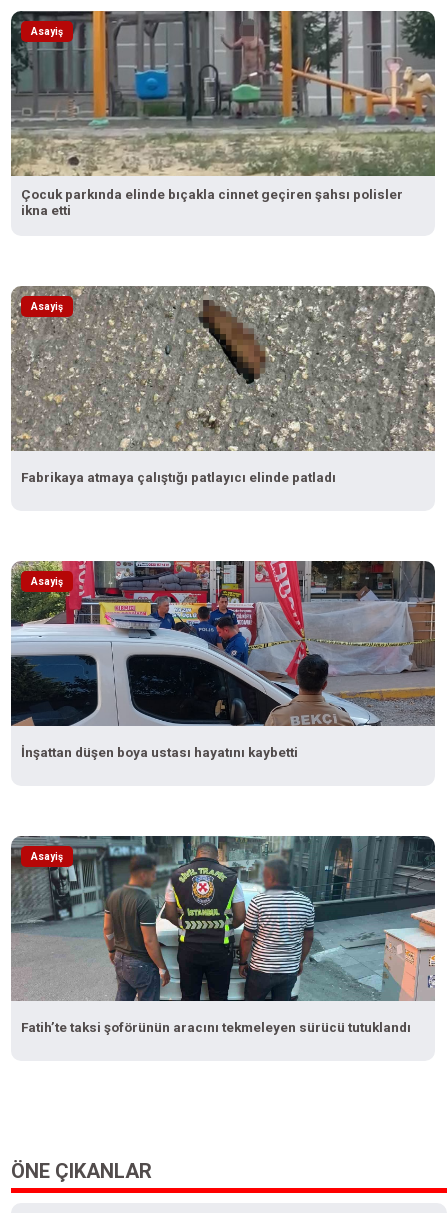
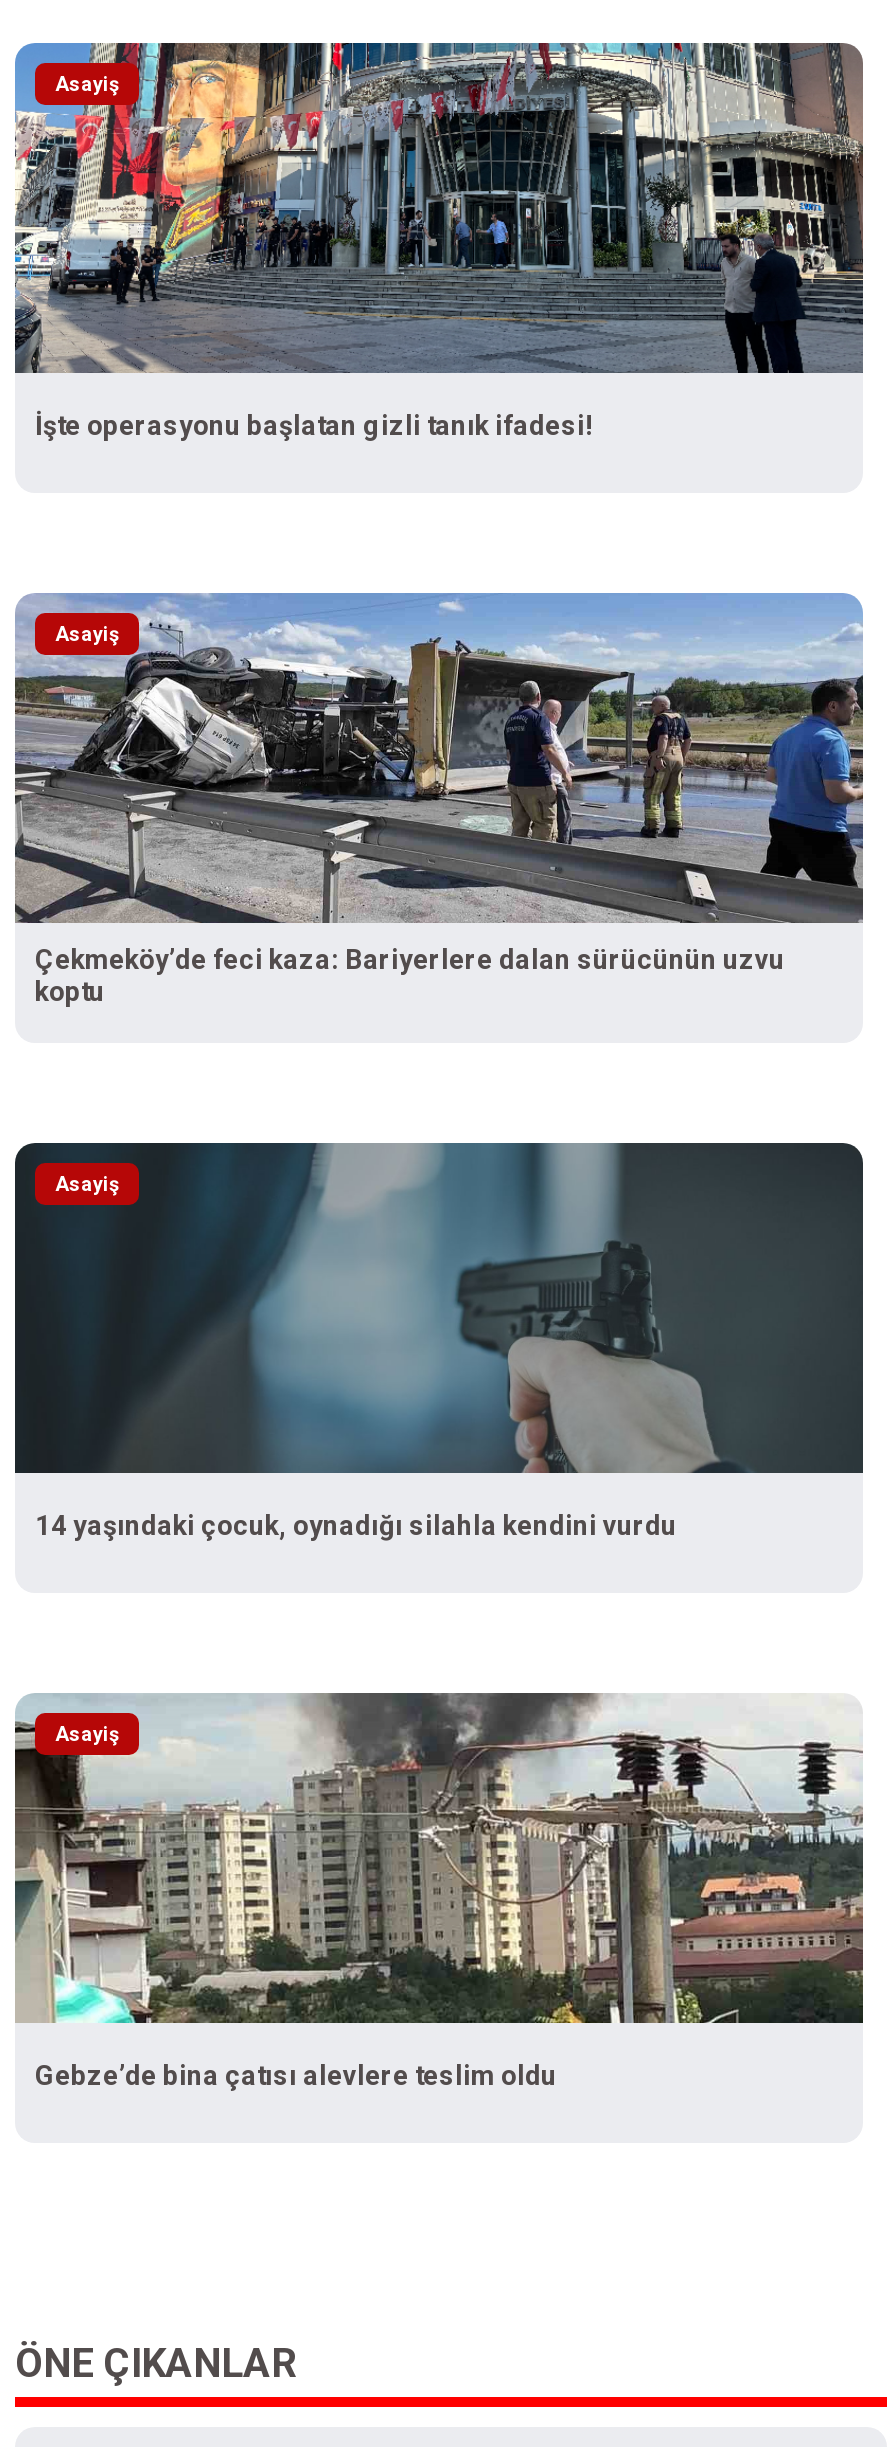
- [image]
- Çocuk parkında elinde bıçakla cinnet geçiren şahsı polisler
- ikna etti
+ [image]
+ İşte operasyonu başlatan gizli tanık ifadesi!

- [image]
- Fabrikaya atmaya çalıştığı patlayıcı elinde patladı
+ [image]
+ Çekmeköy’de feci kaza: Bariyerlere dalan sürücünün uzvu
+ koptu

- [image]
- İnşattan düşen boya ustası hayatını kaybetti
+ [image]
+ 14 yaşındaki çocuk, oynadığı silahla kendini vurdu

- [image]
- Fatih’te taksi şoförünün aracını tekmeleyen sürücü tutuklandı
+ [image]
+ Gebze’de bina çatısı alevlere teslim oldu
